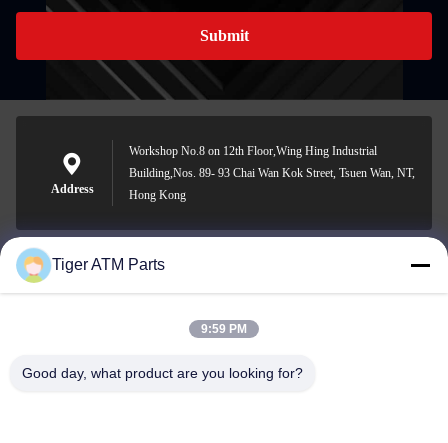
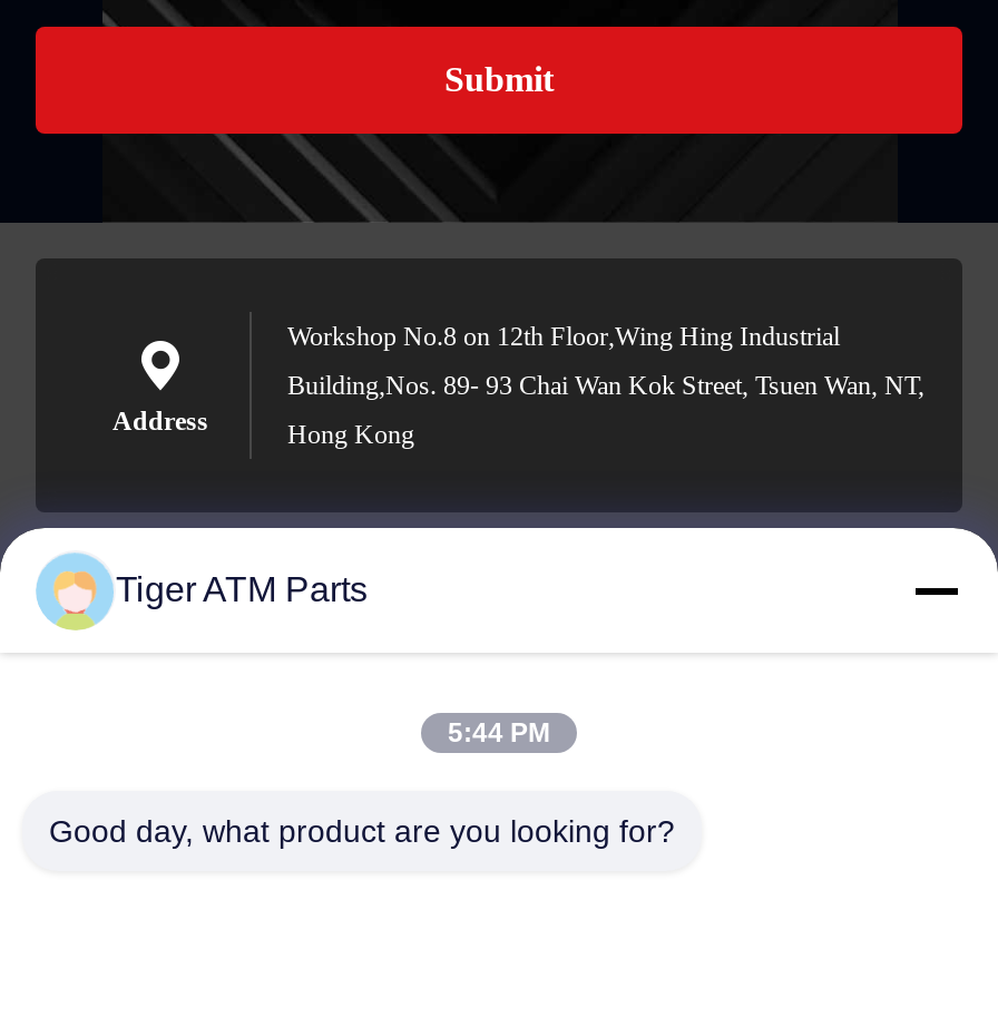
- 9:59 PM
+ 5:44 PM
